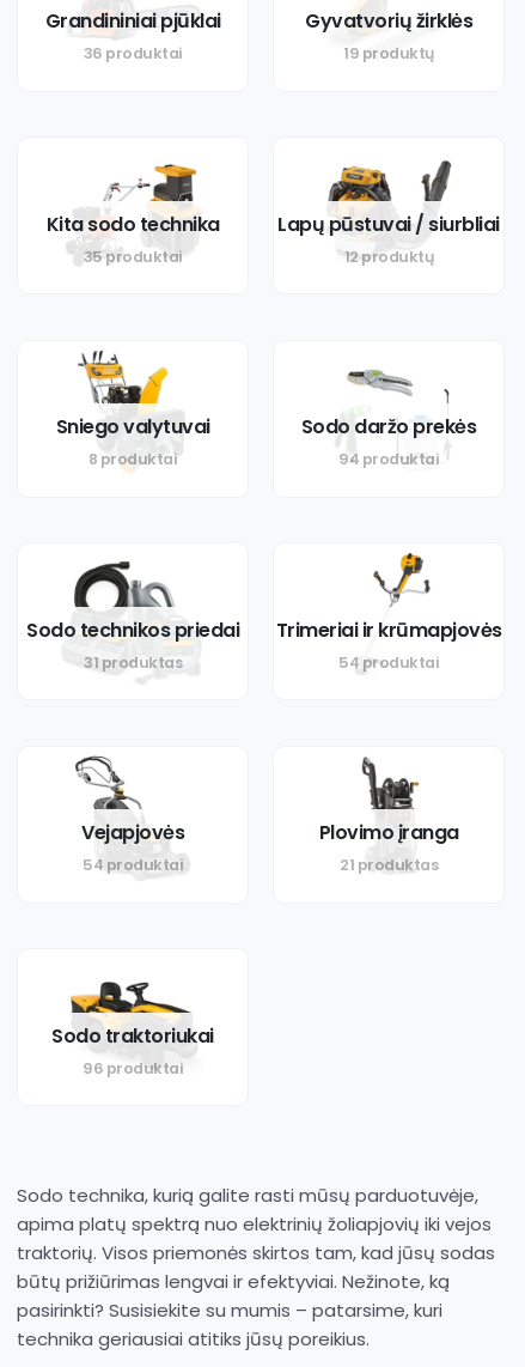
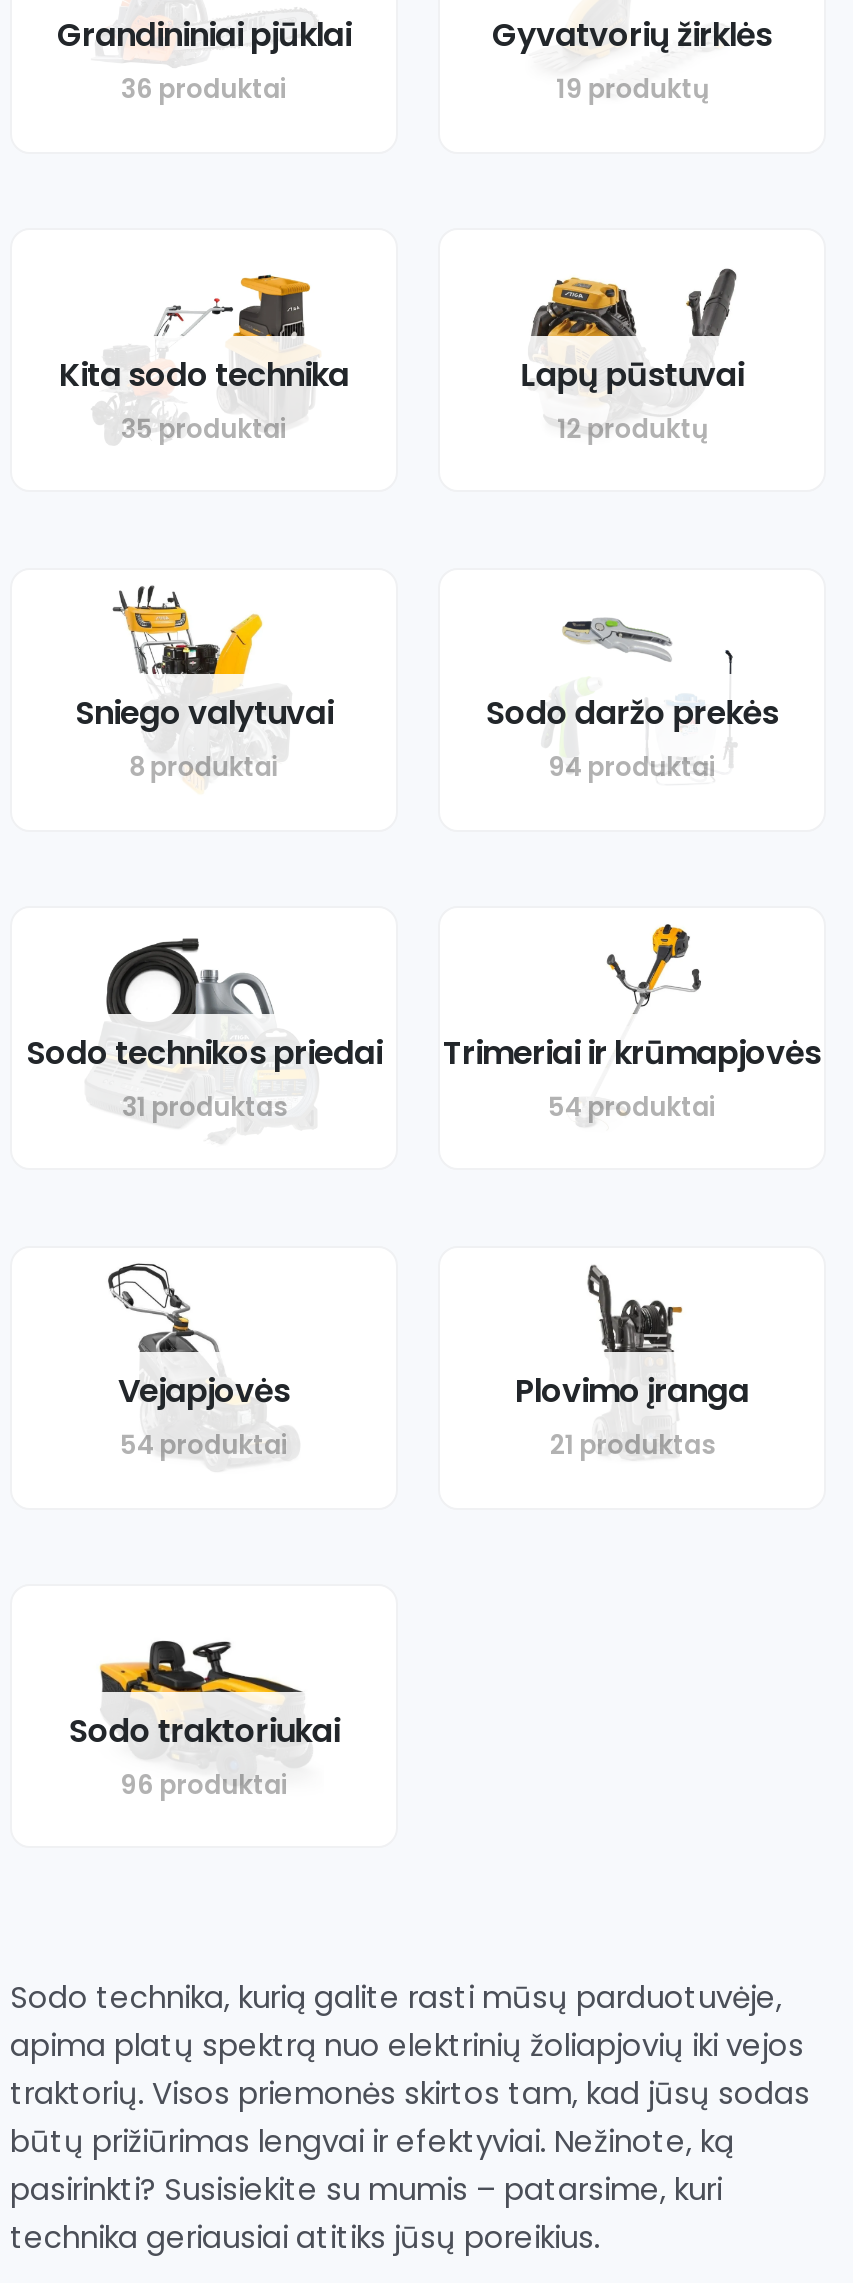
- Lapų pūstuvai / siurbliai
+ Lapų pūstuvai
